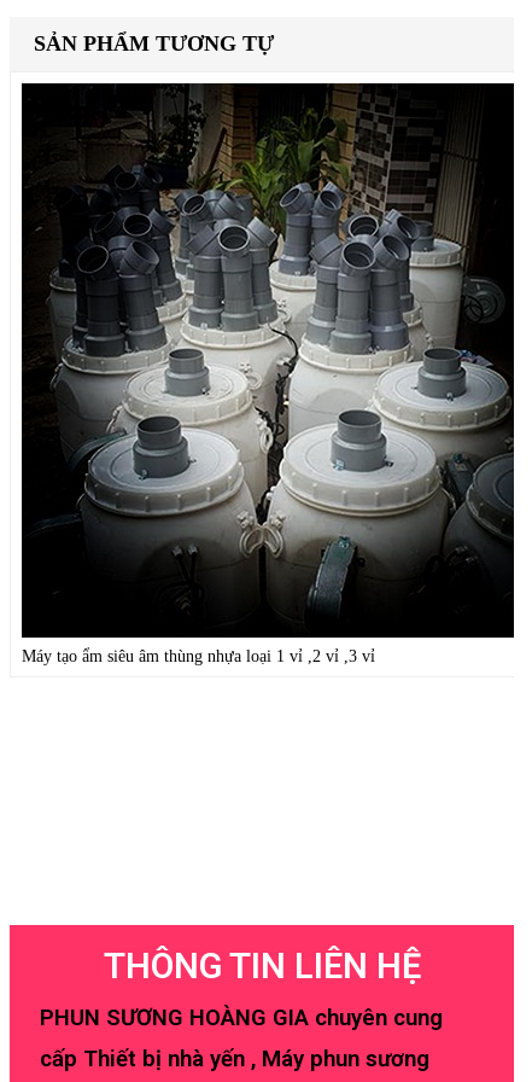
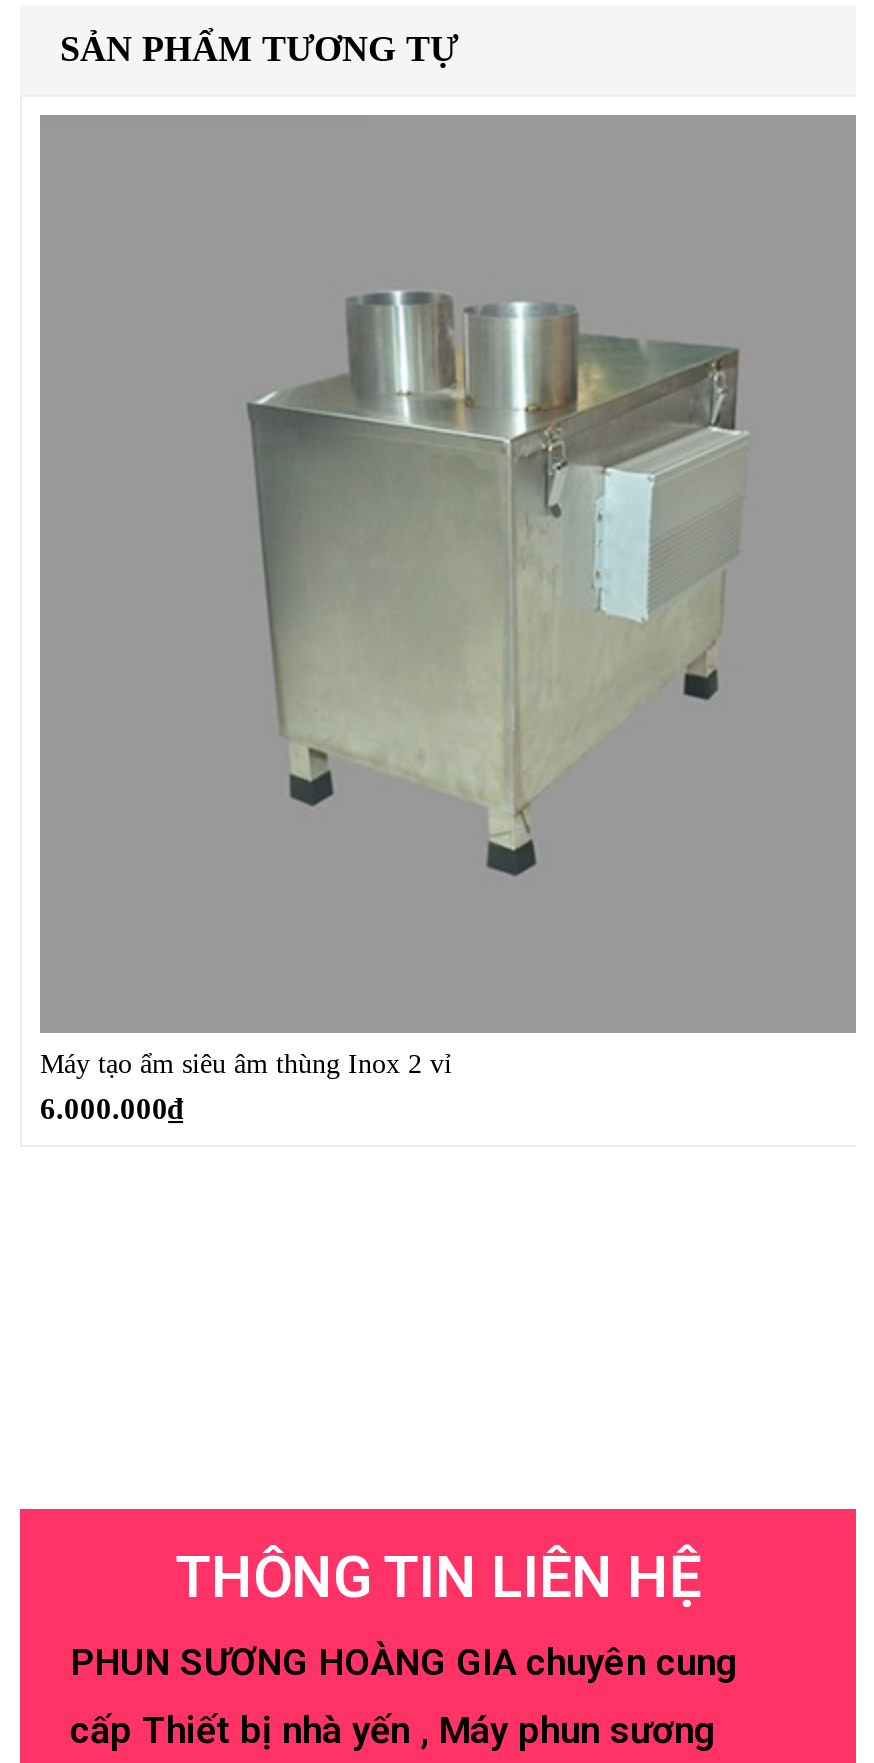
- [image]
- Máy tạo ẩm siêu âm thùng nhựa loại 1 vỉ ,2 vỉ ,3 vỉ
+ [image]
+ Máy tạo ẩm siêu âm thùng Inox 2 vỉ
+ 6.000.000₫
